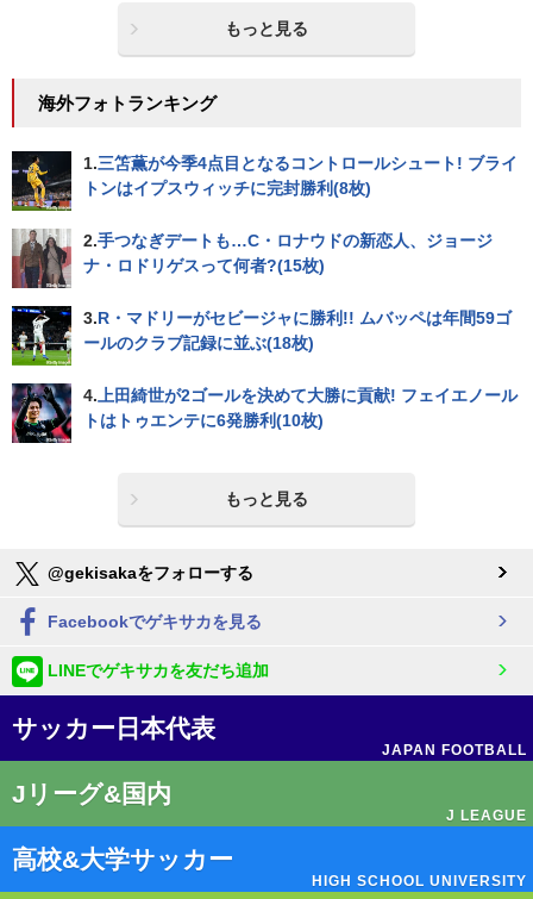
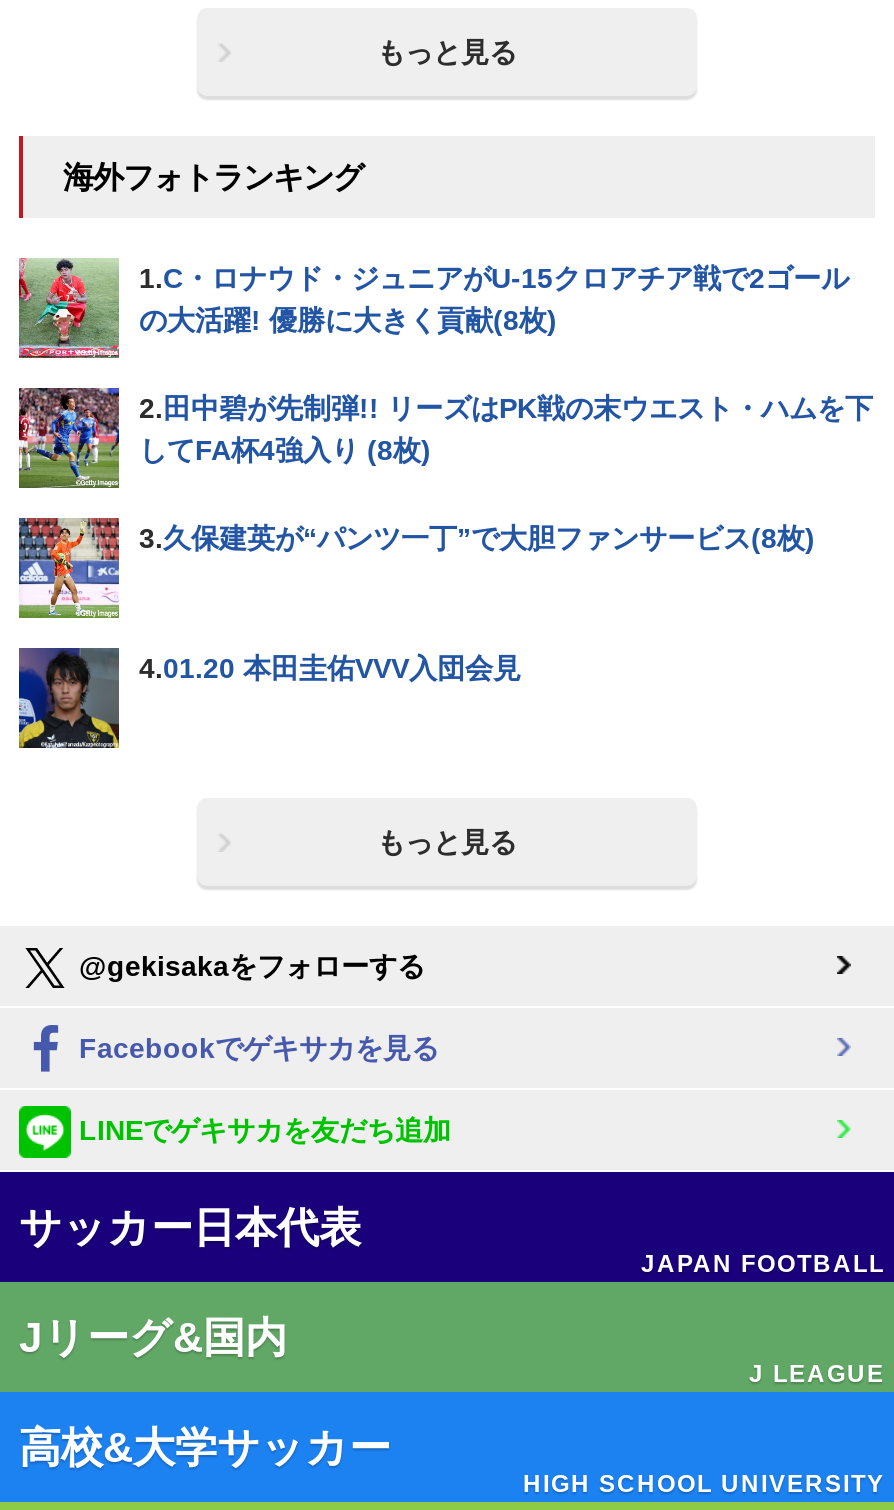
- [image]
- 1.三笘薫が今季4点目となるコントロールシュート! ブライ
- トンはイプスウィッチに完封勝利(8枚)
+ [image]
+ 1.C・ロナウド・ジュニアがU-15クロアチア戦で2ゴール
+ の大活躍! 優勝に大きく貢献(8枚)

- [image]
- 2.手つなぎデートも…C・ロナウドの新恋人、ジョージ
- ナ・ロドリゲスって何者?(15枚)
+ [image]
+ 2.田中碧が先制弾!! リーズはPK戦の末ウエスト・ハムを下
+ してFA杯4強入り (8枚)

- [image]
- 3.R・マドリーがセビージャに勝利!! ムバッペは年間59ゴ
- ールのクラブ記録に並ぶ(18枚)
+ [image]
+ 3.久保建英が“パンツ一丁”で大胆ファンサービス(8枚)

- [image]
- 4.上田綺世が2ゴールを決めて大勝に貢献! フェイエノール
- トはトゥエンテに6発勝利(10枚)
+ [image]
+ 4.01.20 本田圭佑VVV入団会見
